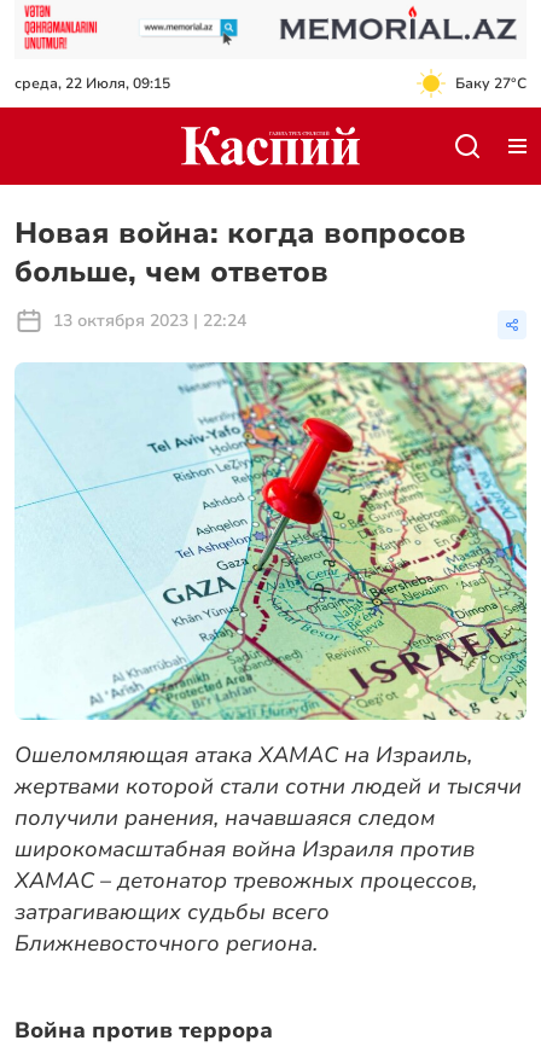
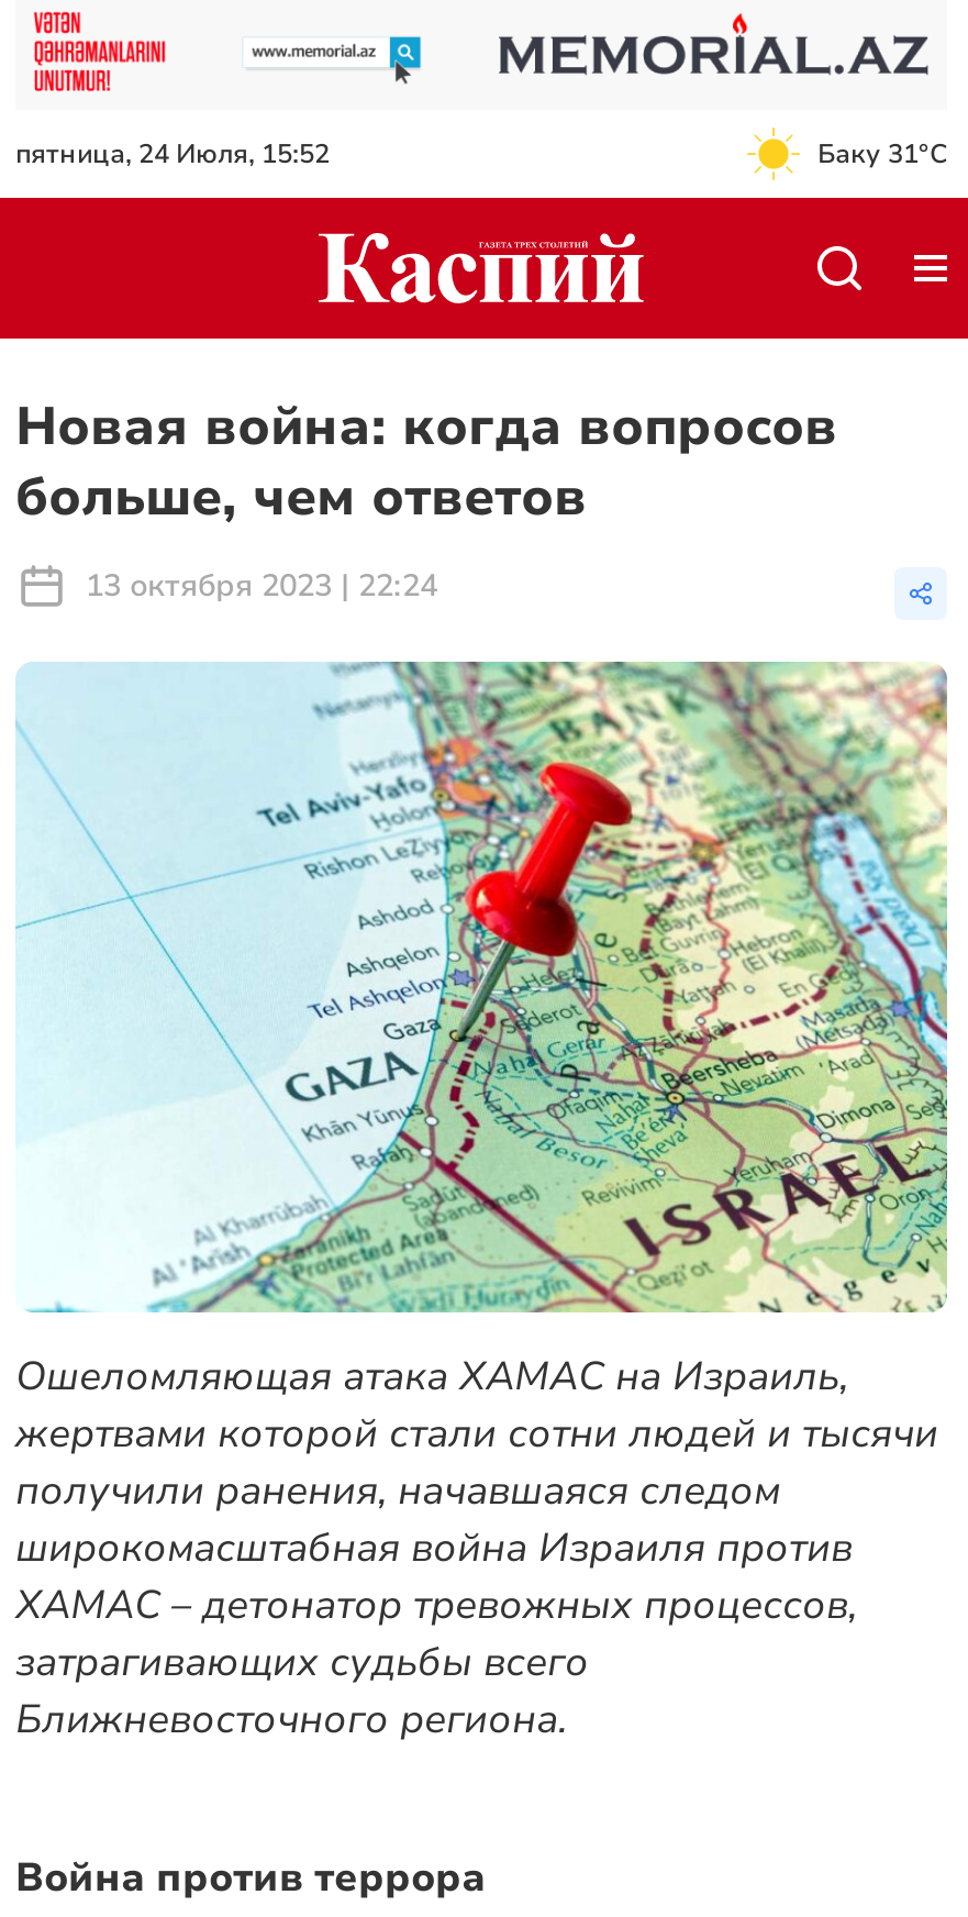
- среда, 22 Июля, 09:15
+ пятница, 24 Июля, 15:52

- Баку 27°C
+ Баку 31°C
